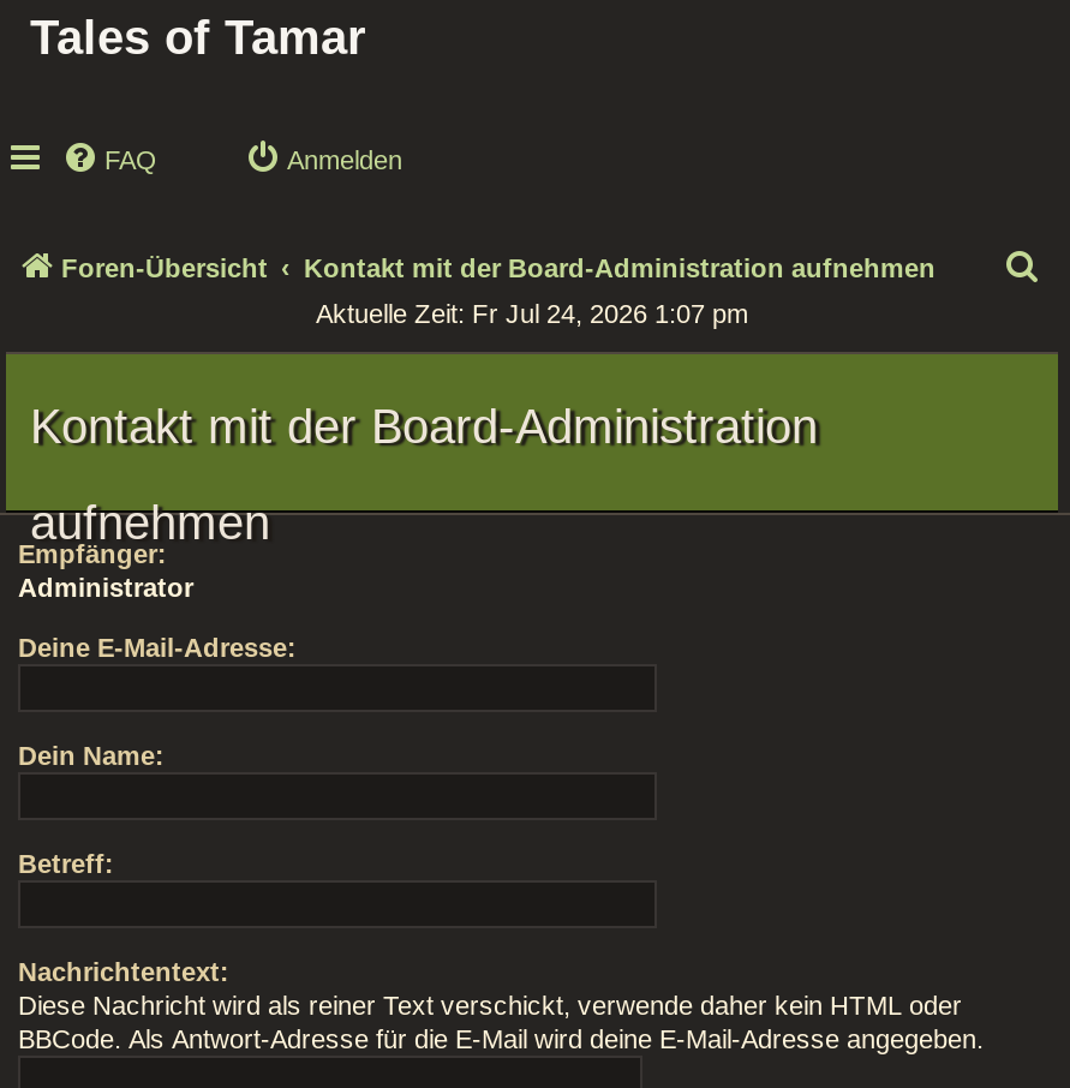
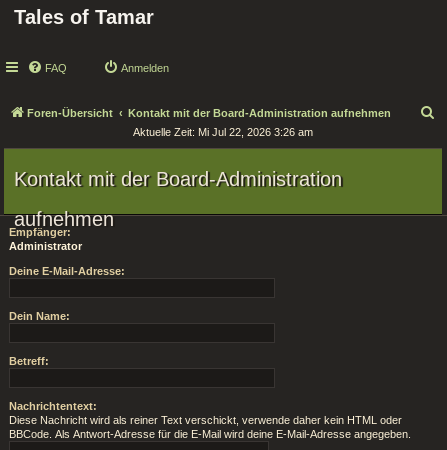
- Aktuelle Zeit: Fr Jul 24, 2026 1:07 pm
+ Aktuelle Zeit: Mi Jul 22, 2026 3:26 am
